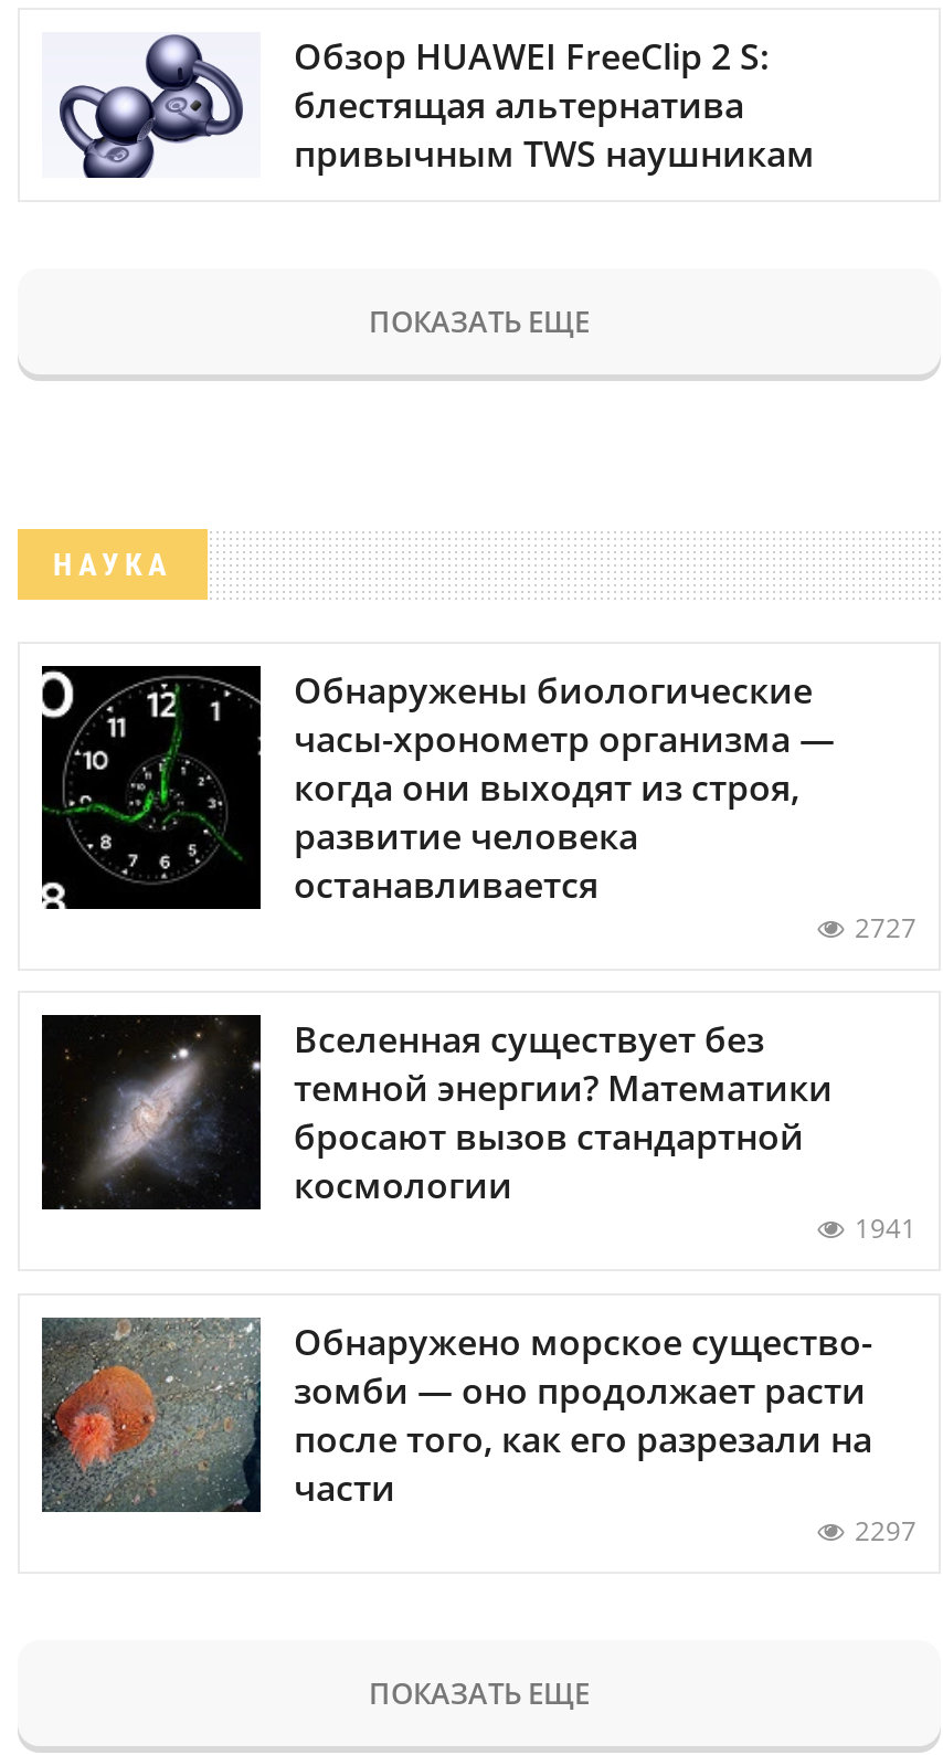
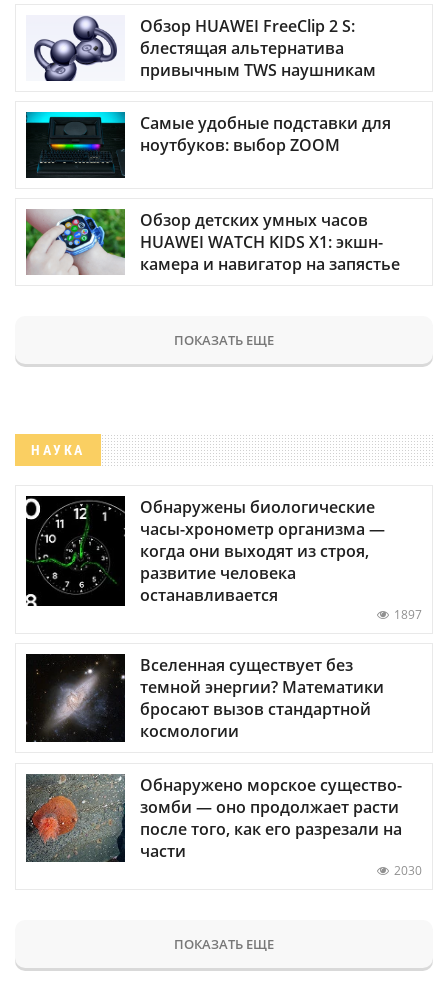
+ [image]
+ Самые удобные подставки для
+ ноутбуков: выбор ZOOM
+ Обзор детских умных часов
+ HUAWEI WATCH KIDS X1: экшн-
+ камера и навигатор на запястье

+ [image]

moved down: [image] | ПОКАЗАТЬ ЕЩЕ | НАУКА | Обнаружены биологические | часы-хронометр организма — | когда они выходят из строя, | развитие человека | останавливается

- 2727
+ 1897

moved down: [image] | Вселенная существует без | темной энергии? Математики | бросают вызов стандартной | космологии

- 1941

- 2297
+ 2030
